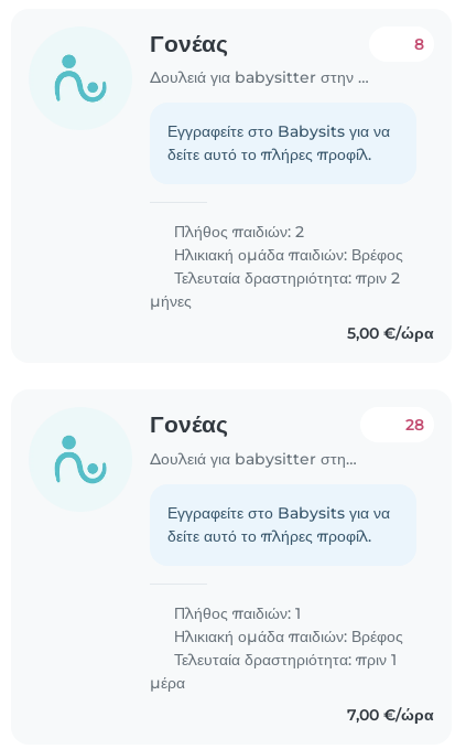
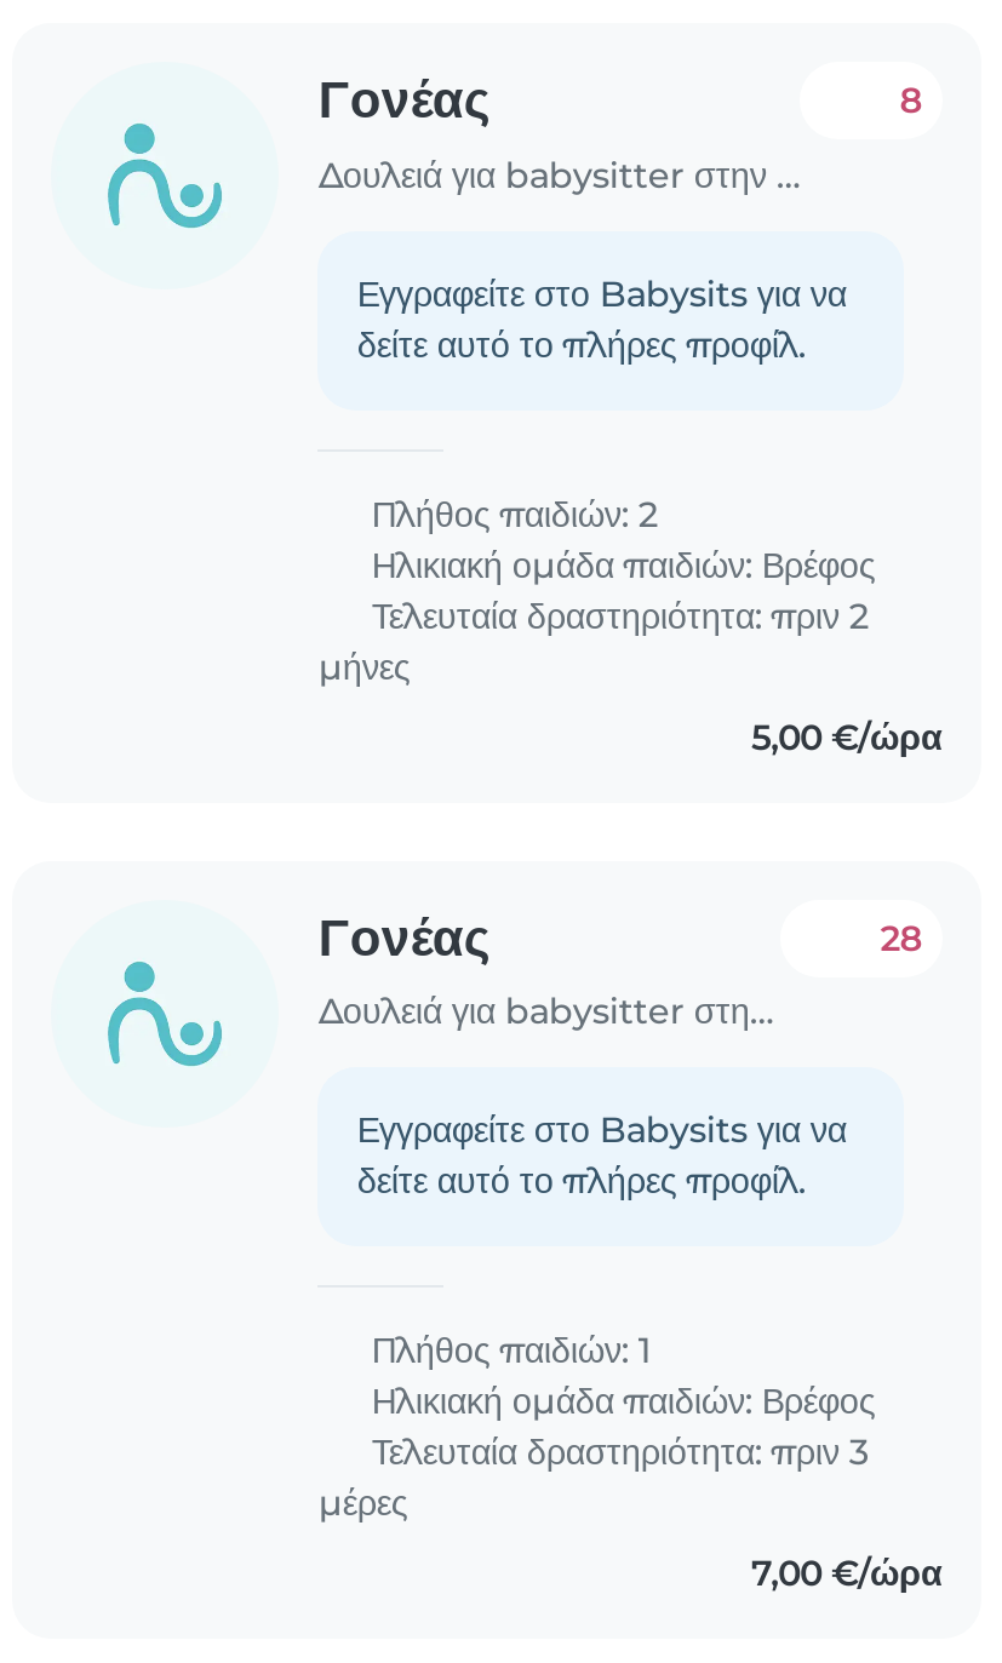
- Τελευταία δραστηριότητα: πριν 1
- μέρα
+ Τελευταία δραστηριότητα: πριν 3
+ μέρες
